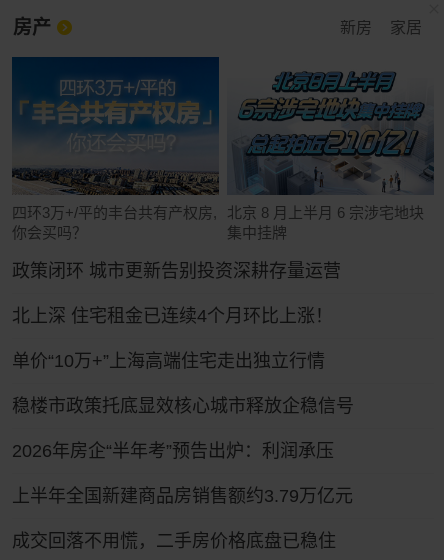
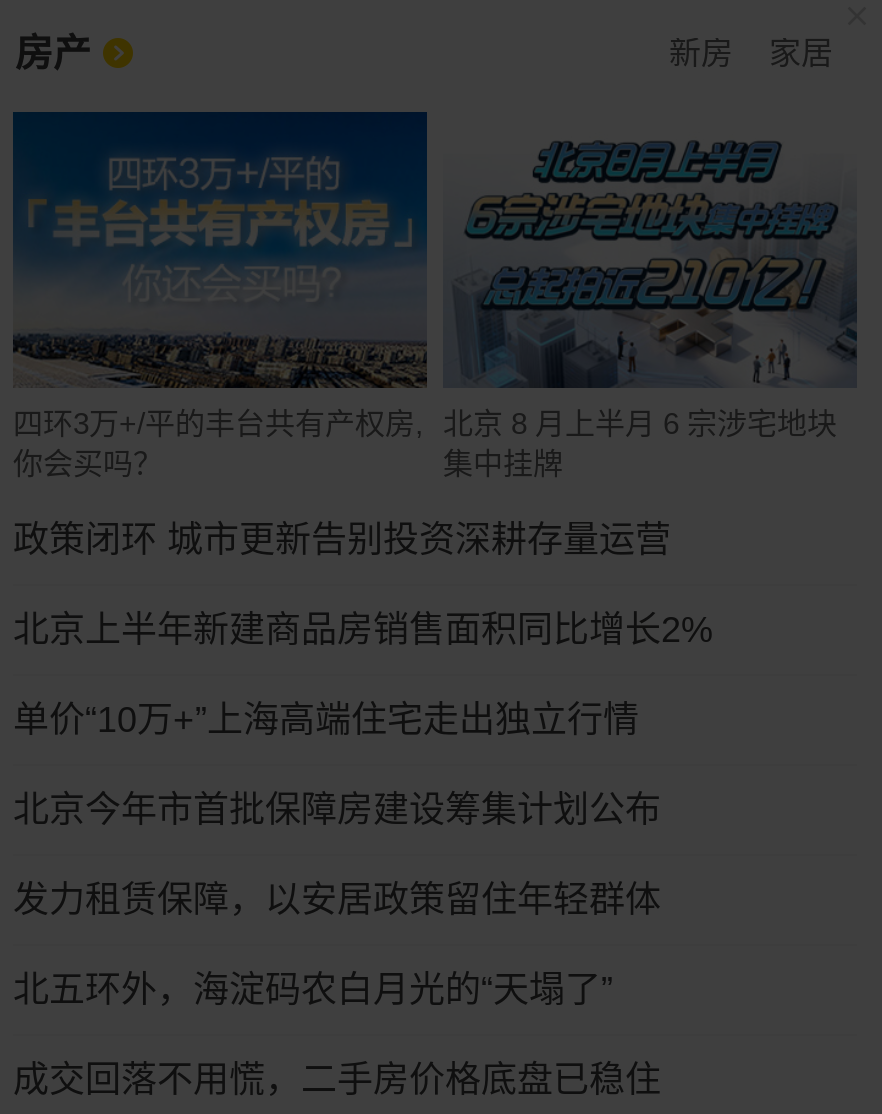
- 北上深 住宅租金已连续4个月环比上涨！
+ 北京上半年新建商品房销售面积同比增长2%

- 稳楼市政策托底显效核心城市释放企稳信号
+ 北京今年市首批保障房建设筹集计划公布

- 2026年房企“半年考”预告出炉：利润承压
+ 发力租赁保障，以安居政策留住年轻群体

- 上半年全国新建商品房销售额约3.79万亿元
+ 北五环外，海淀码农白月光的“天塌了”
